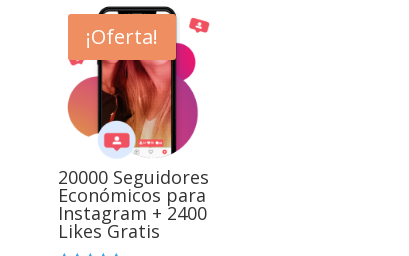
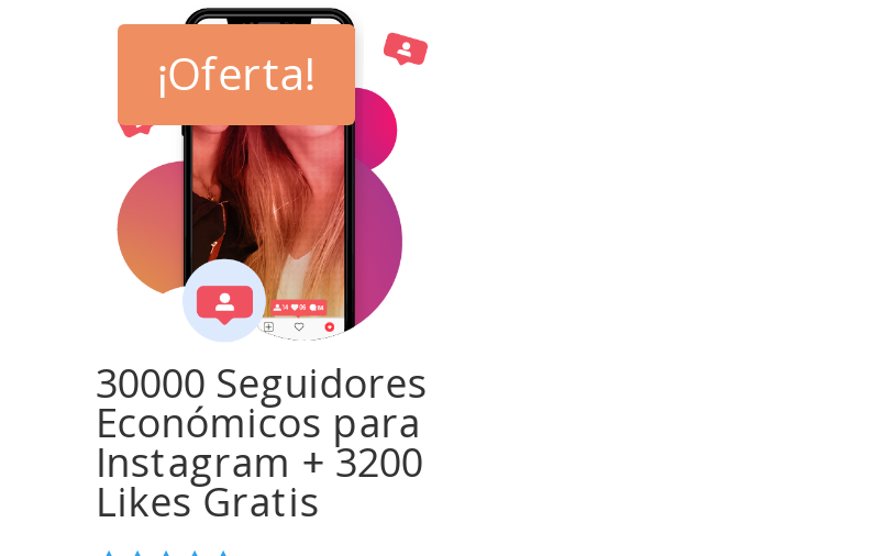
- 20000 Seguidores
+ 30000 Seguidores

- Instagram + 2400
+ Instagram + 3200
